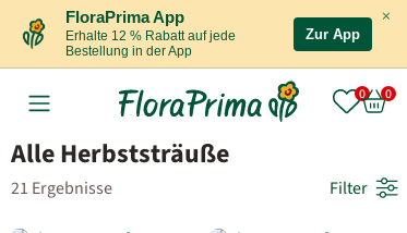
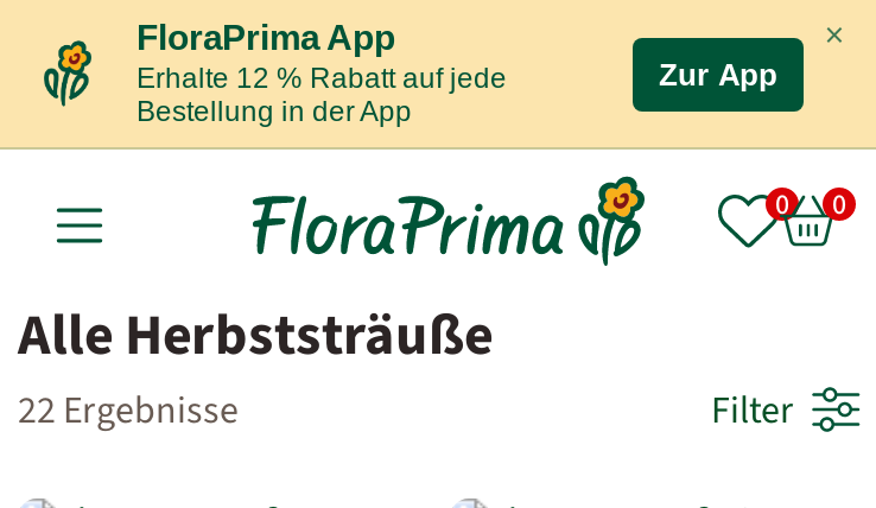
- 21 Ergebnisse
+ 22 Ergebnisse
